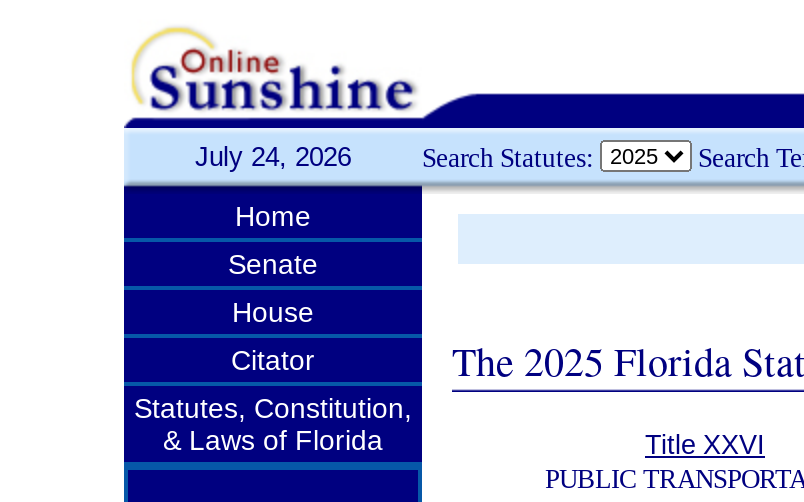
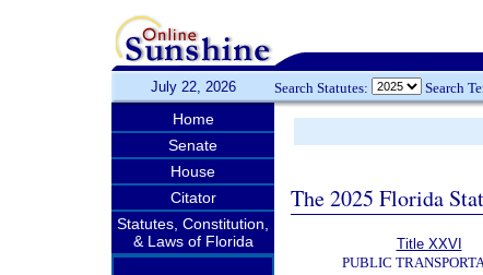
- July 24, 2026
+ July 22, 2026
